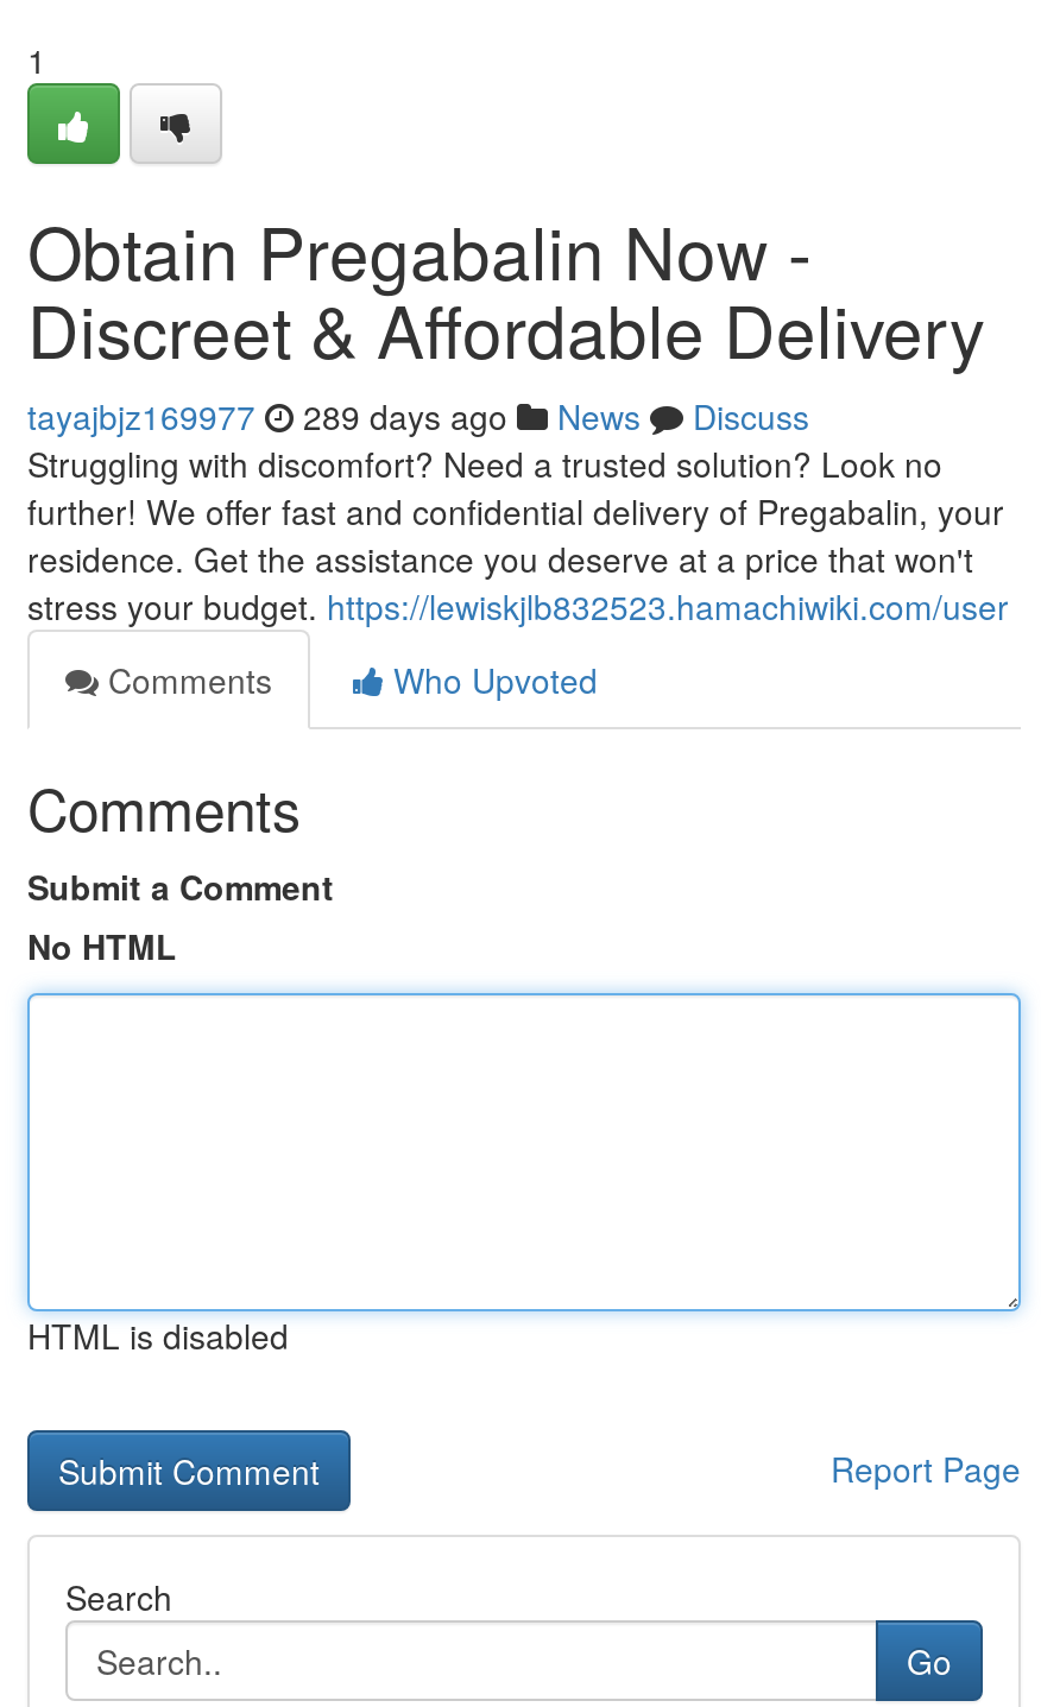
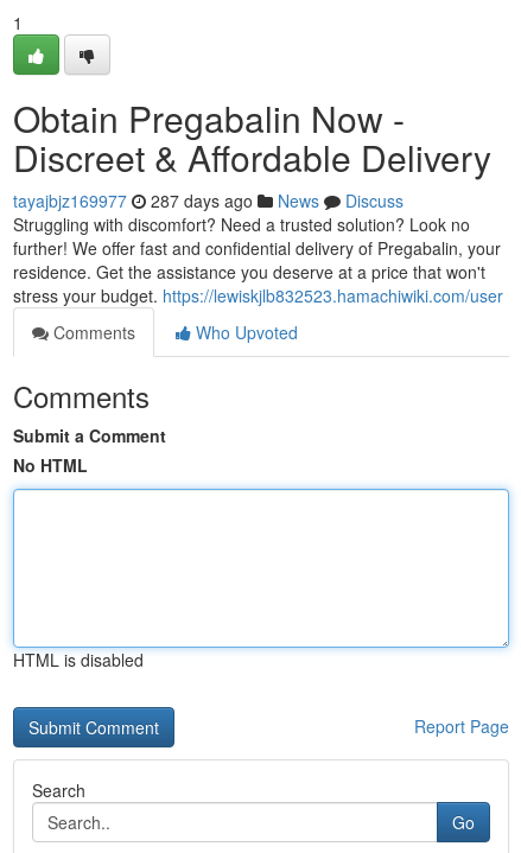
- tayajbjz169977 289 days ago News Discuss
+ tayajbjz169977 287 days ago News Discuss
